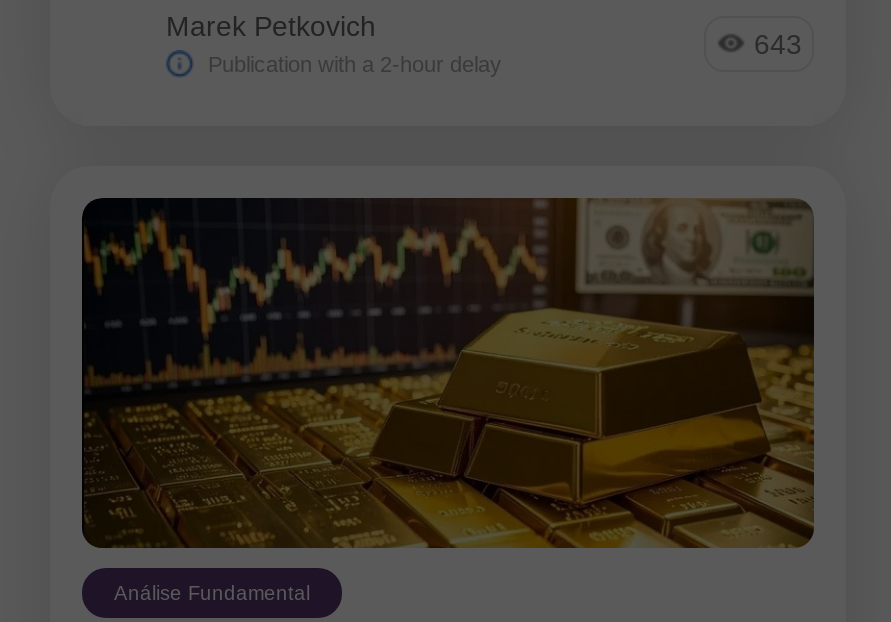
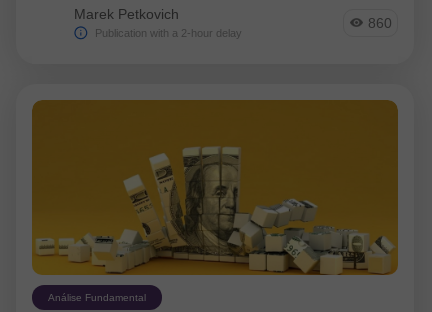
- 643
+ 860

- [image]
+ [image]
